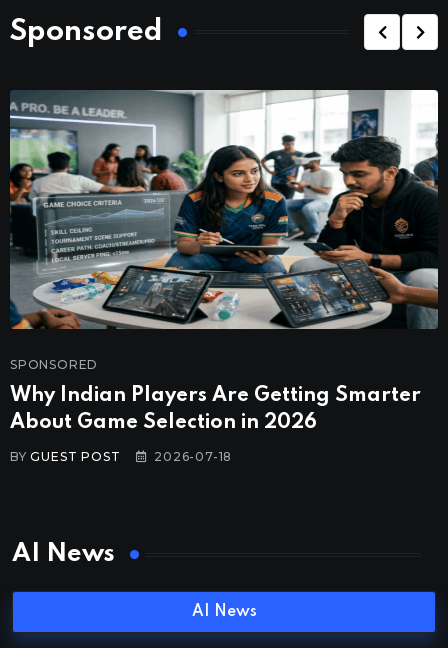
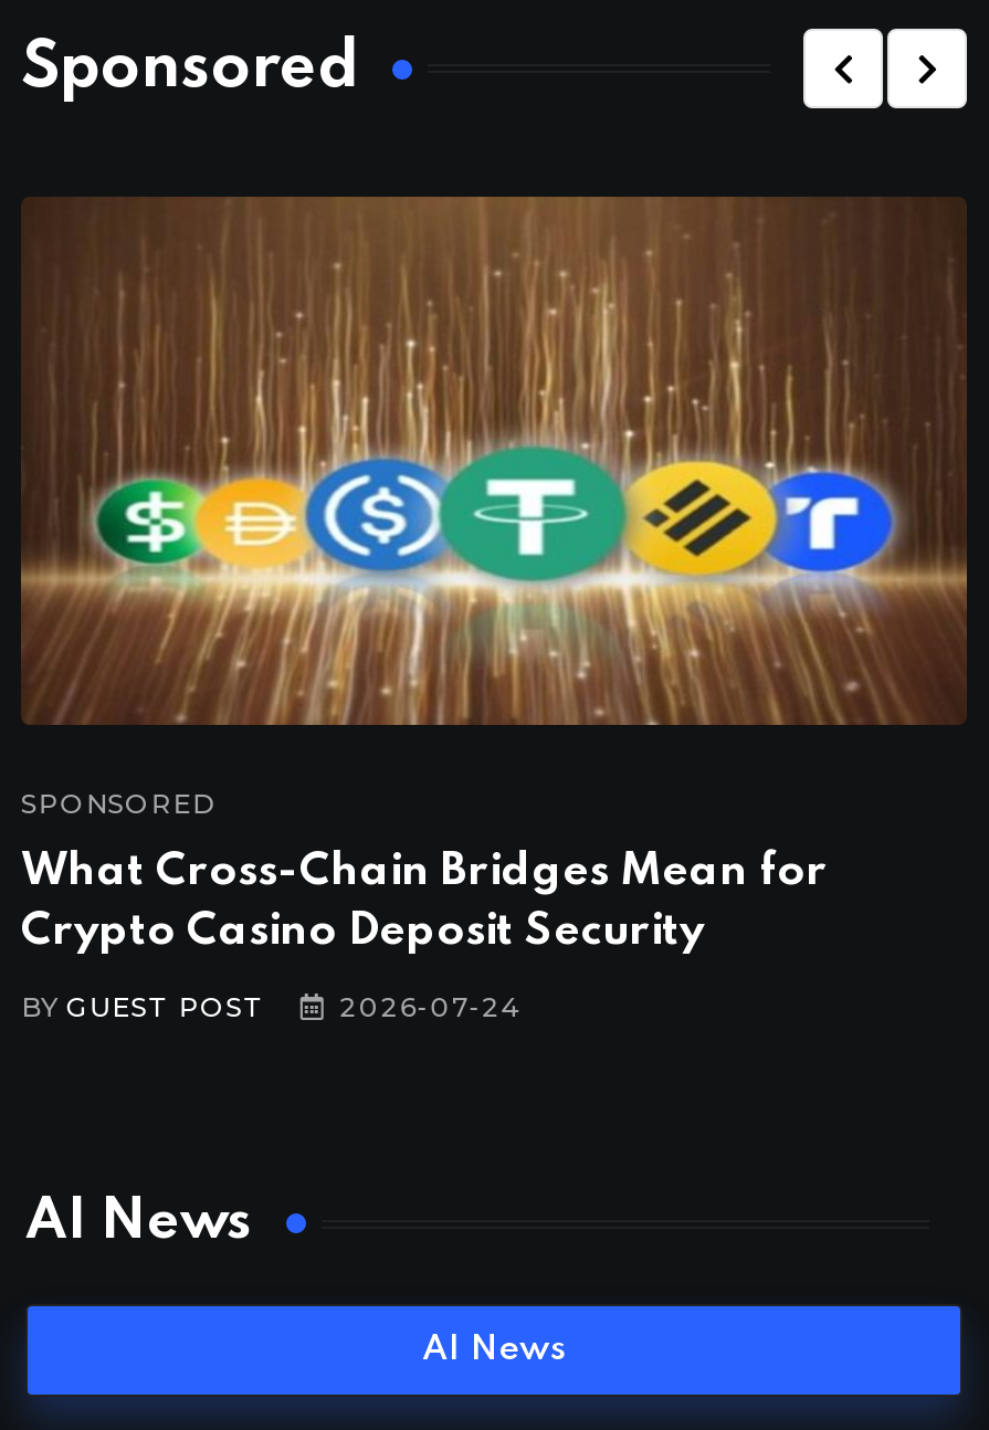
- [image]
+ [image]

- Why Indian Players Are Getting Smarter
- About Game Selection in 2026
+ What Cross-Chain Bridges Mean for
+ Crypto Casino Deposit Security

- 2026-07-18
+ 2026-07-24
